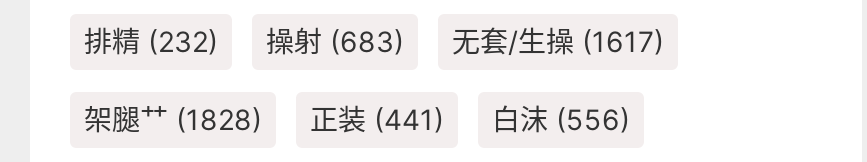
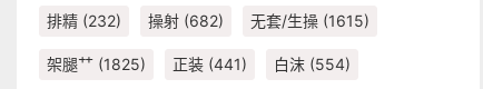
- 操射(683)
+ 操射(682)

- 无套/生操(1617)
+ 无套/生操(1615)

- 架腿艹(1828)
+ 架腿艹(1825)

- 白沫(556)
+ 白沫(554)
